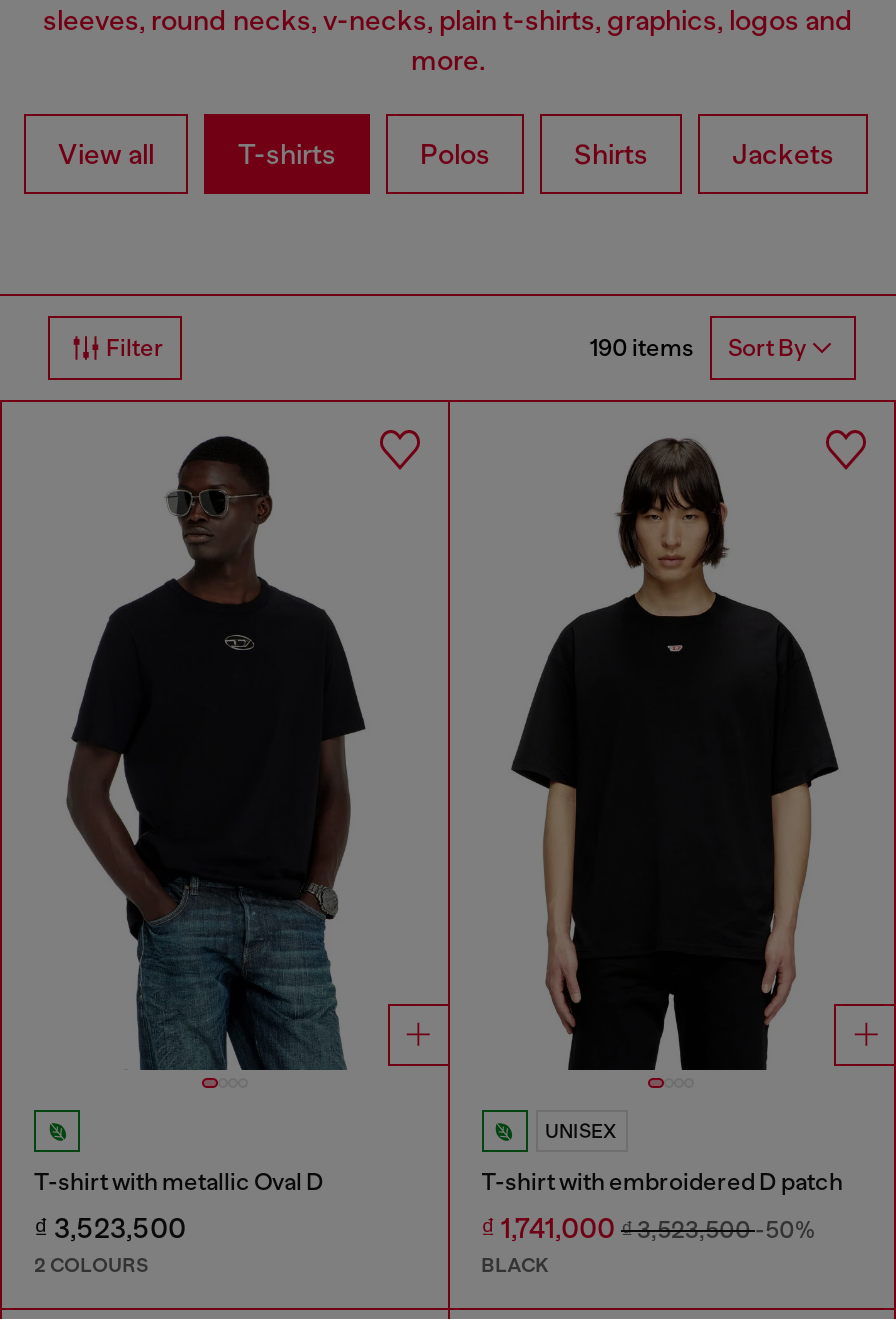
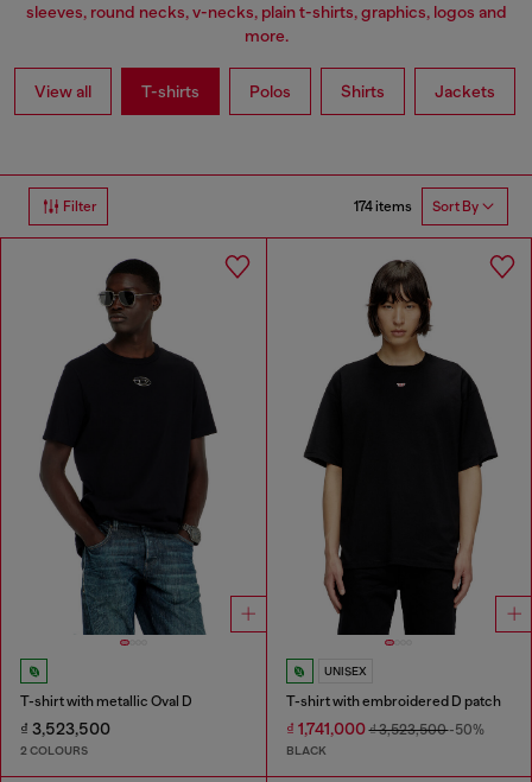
- 190 items Sort By
+ 174 items Sort By
